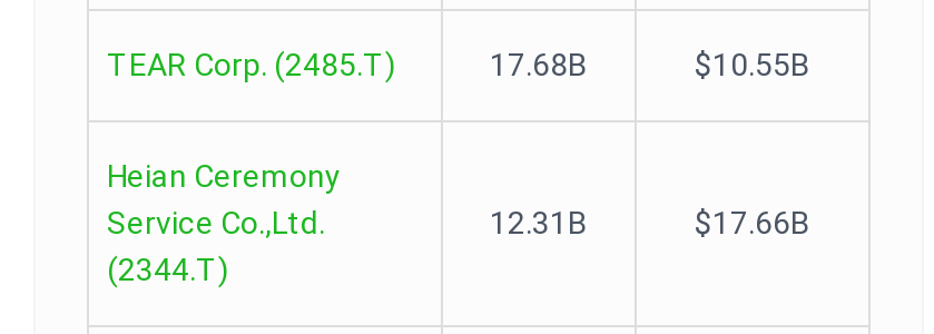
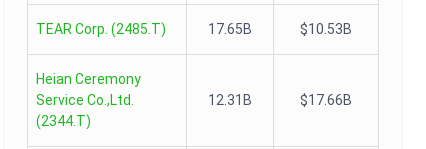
- 17.68B
- $10.55B
+ 17.65B
+ $10.53B
